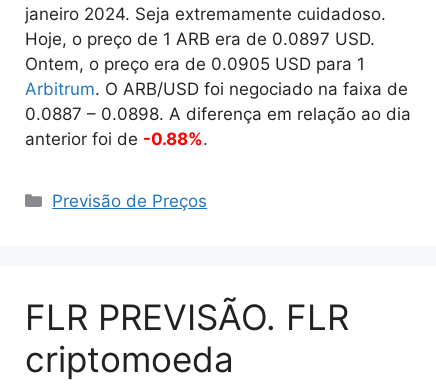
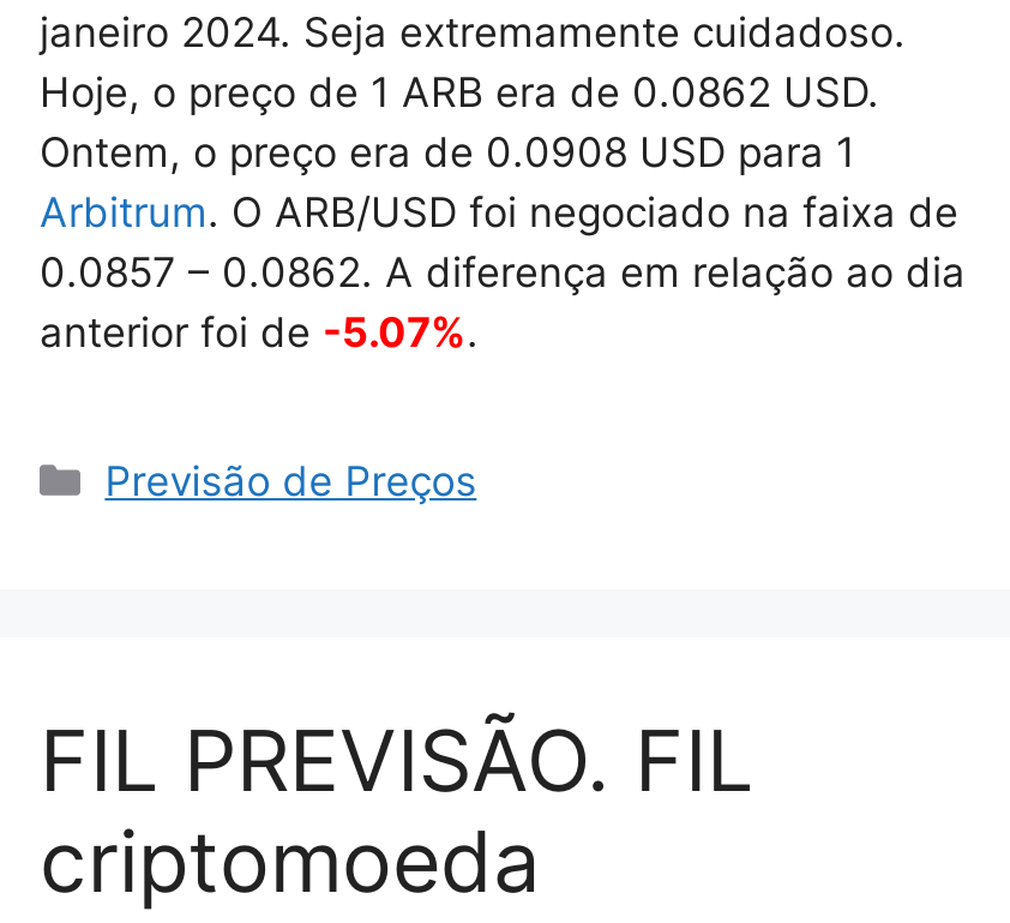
- Hoje, o preço de 1 ARB era de 0.0897 USD.
+ Hoje, o preço de 1 ARB era de 0.0862 USD.

- Ontem, o preço era de 0.0905 USD para 1
+ Ontem, o preço era de 0.0908 USD para 1

- 0.0887 – 0.0898. A diferença em relação ao dia
+ 0.0857 – 0.0862. A diferença em relação ao dia

- anterior foi de -0.88%.
+ anterior foi de -5.07%.

- FLR PREVISÃO. FLR
+ FIL PREVISÃO. FIL
